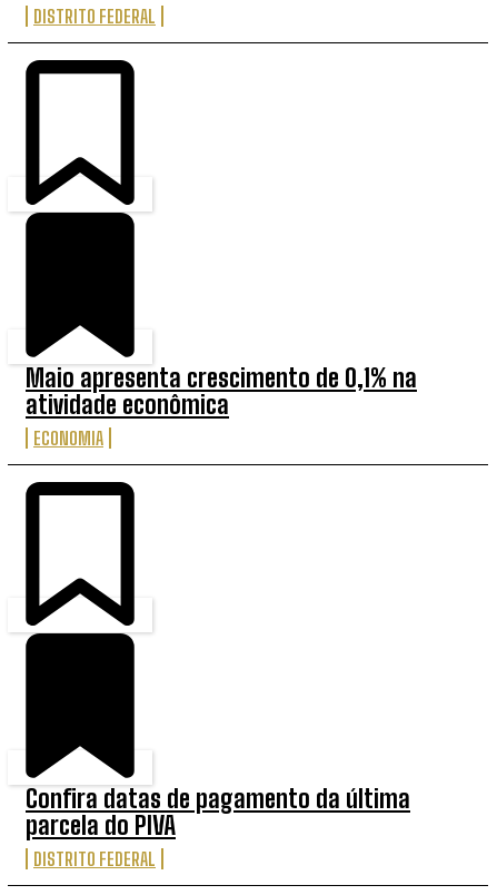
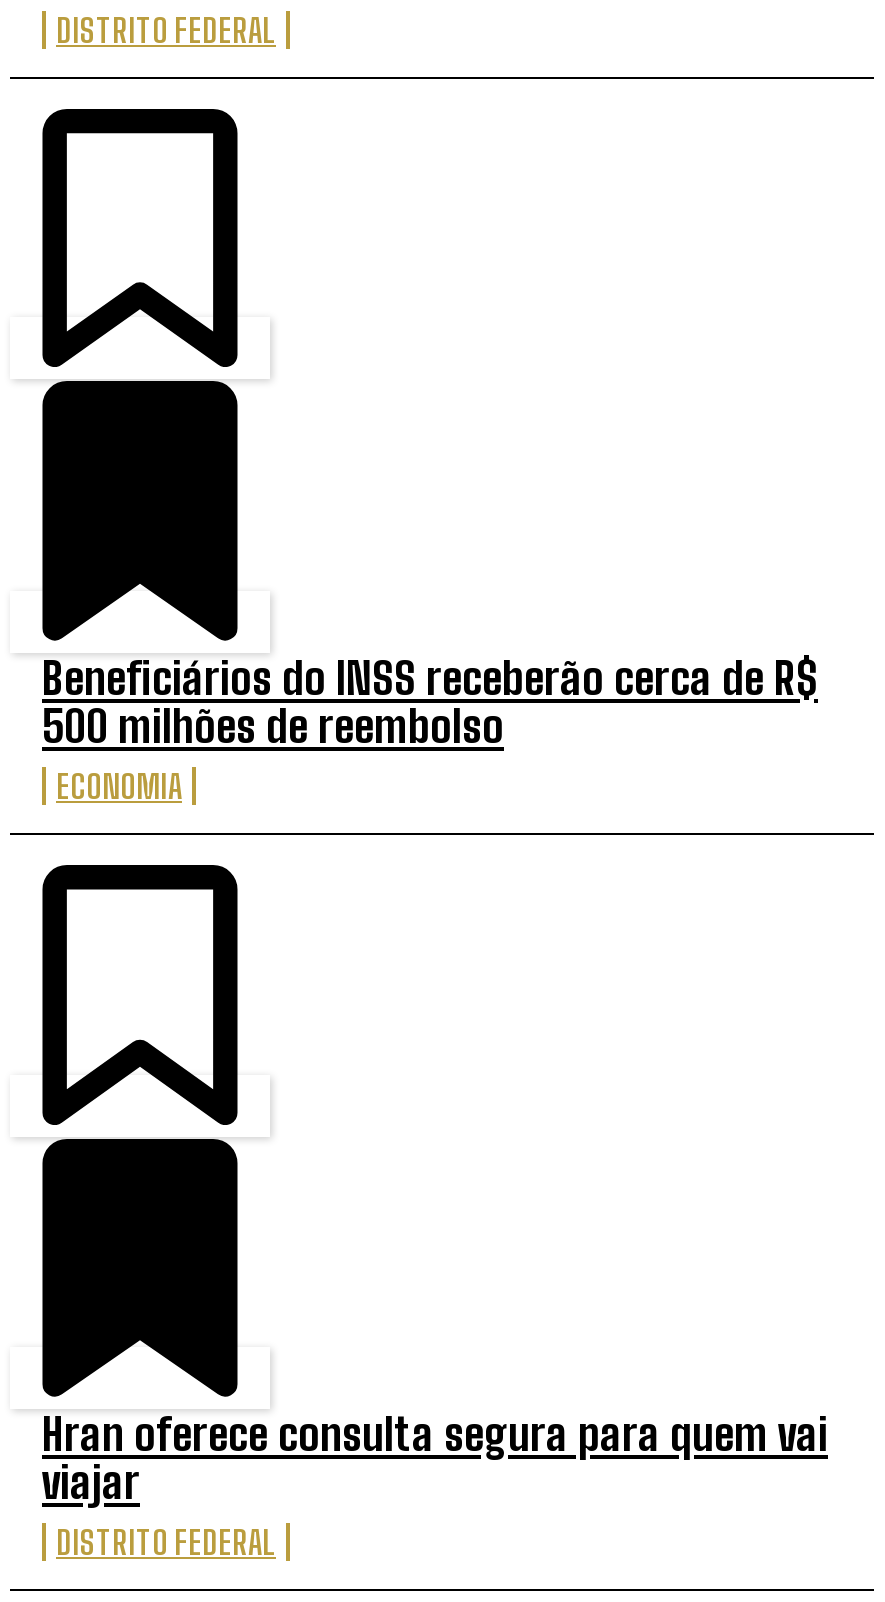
- Maio apresenta crescimento de 0,1% na
- atividade econômica
+ Beneficiários do INSS receberão cerca de R$
+ 500 milhões de reembolso

- Confira datas de pagamento da última
- parcela do PIVA
+ Hran oferece consulta segura para quem vai
+ viajar
